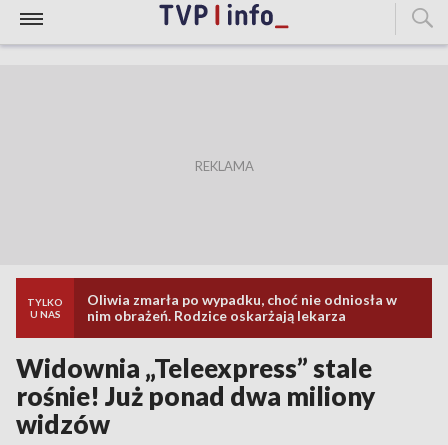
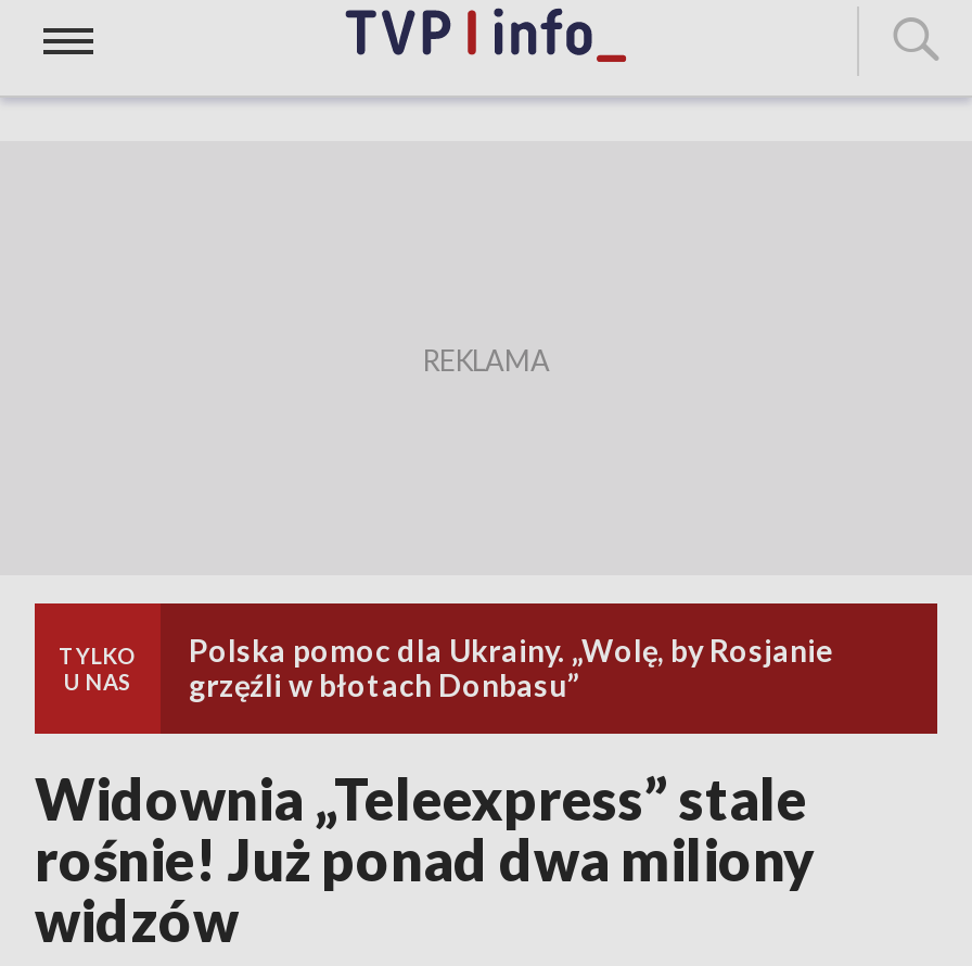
- Oliwia zmarła po wypadku, choć nie odniosła w
- nim obrażeń. Rodzice oskarżają lekarza
+ Polska pomoc dla Ukrainy. „Wolę, by Rosjanie
+ grzęźli w błotach Donbasu”
